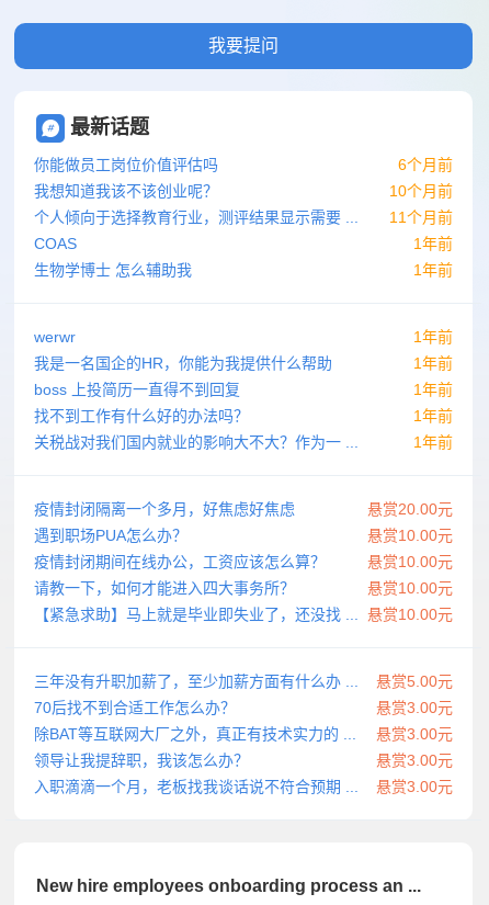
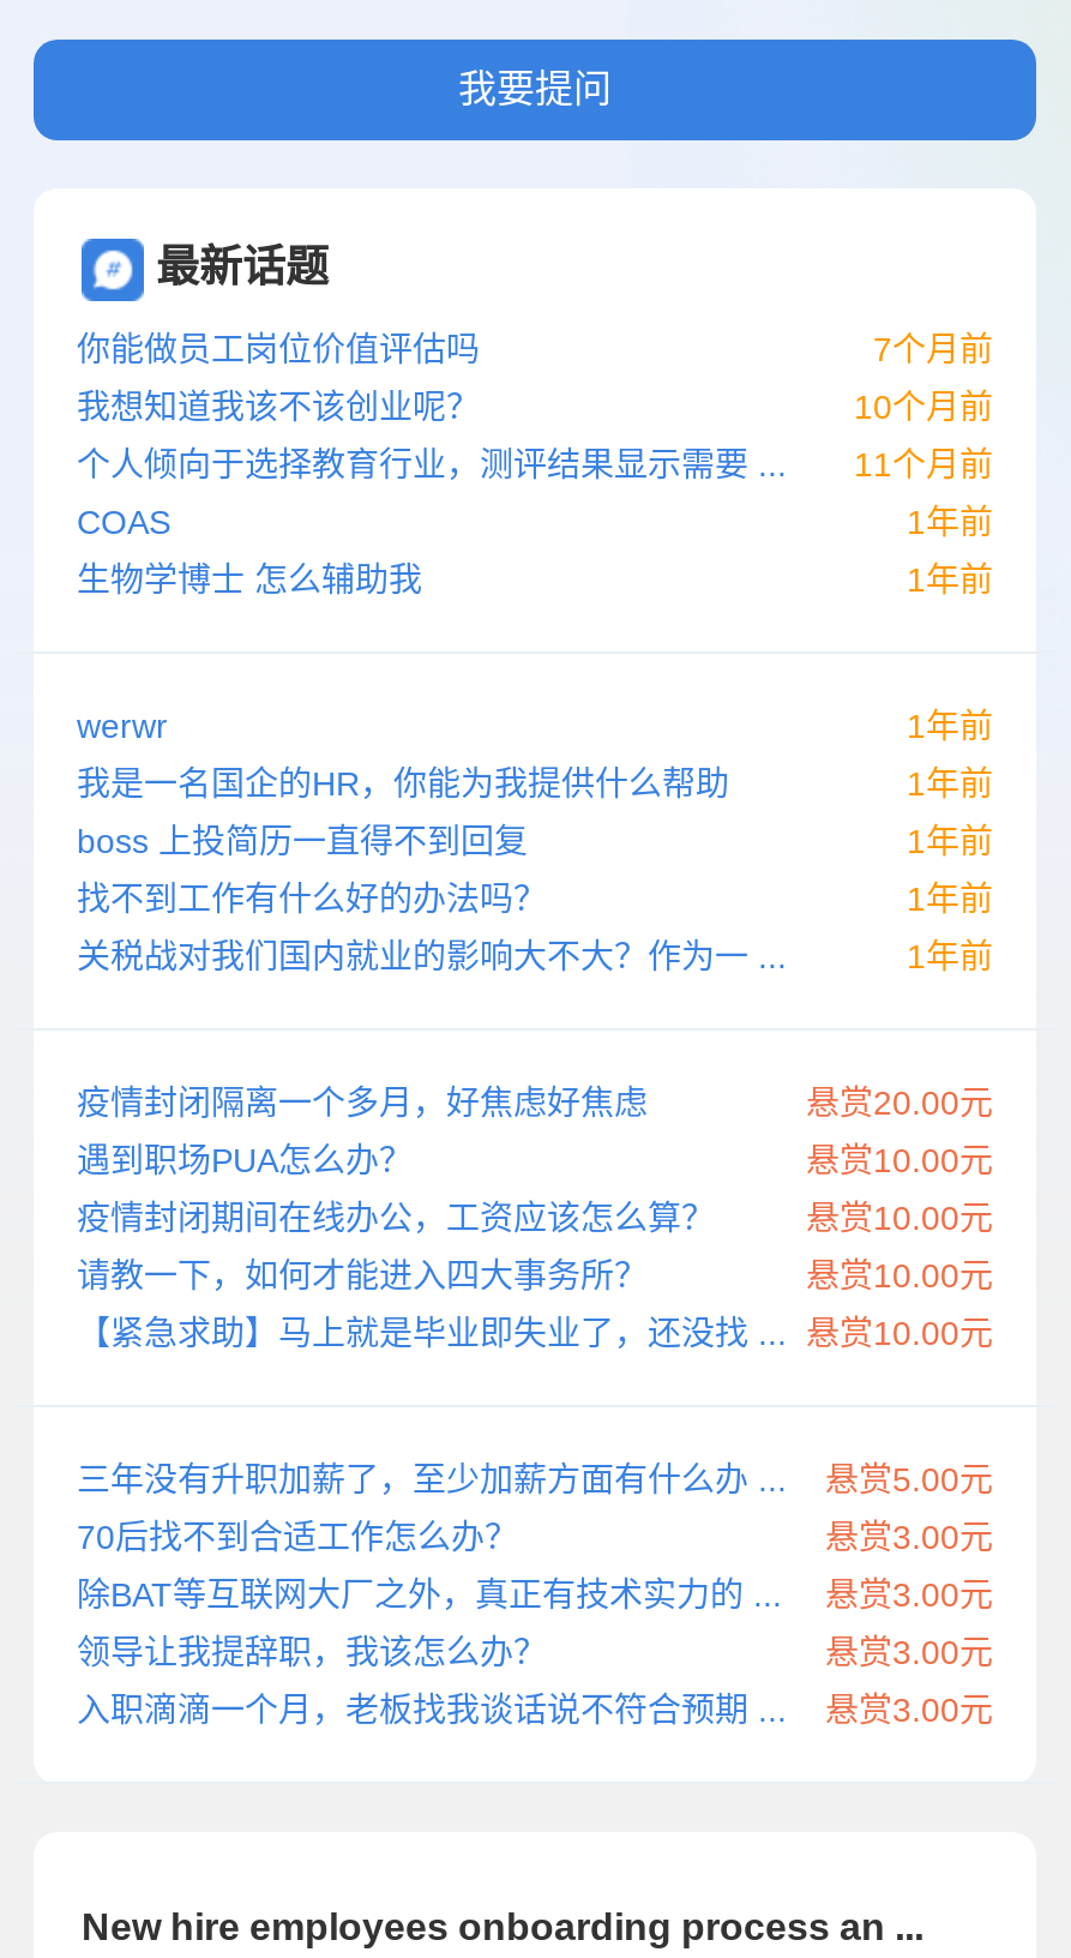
- 6个月前
+ 7个月前
